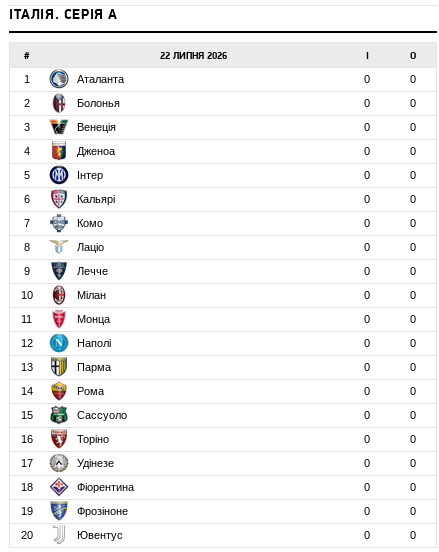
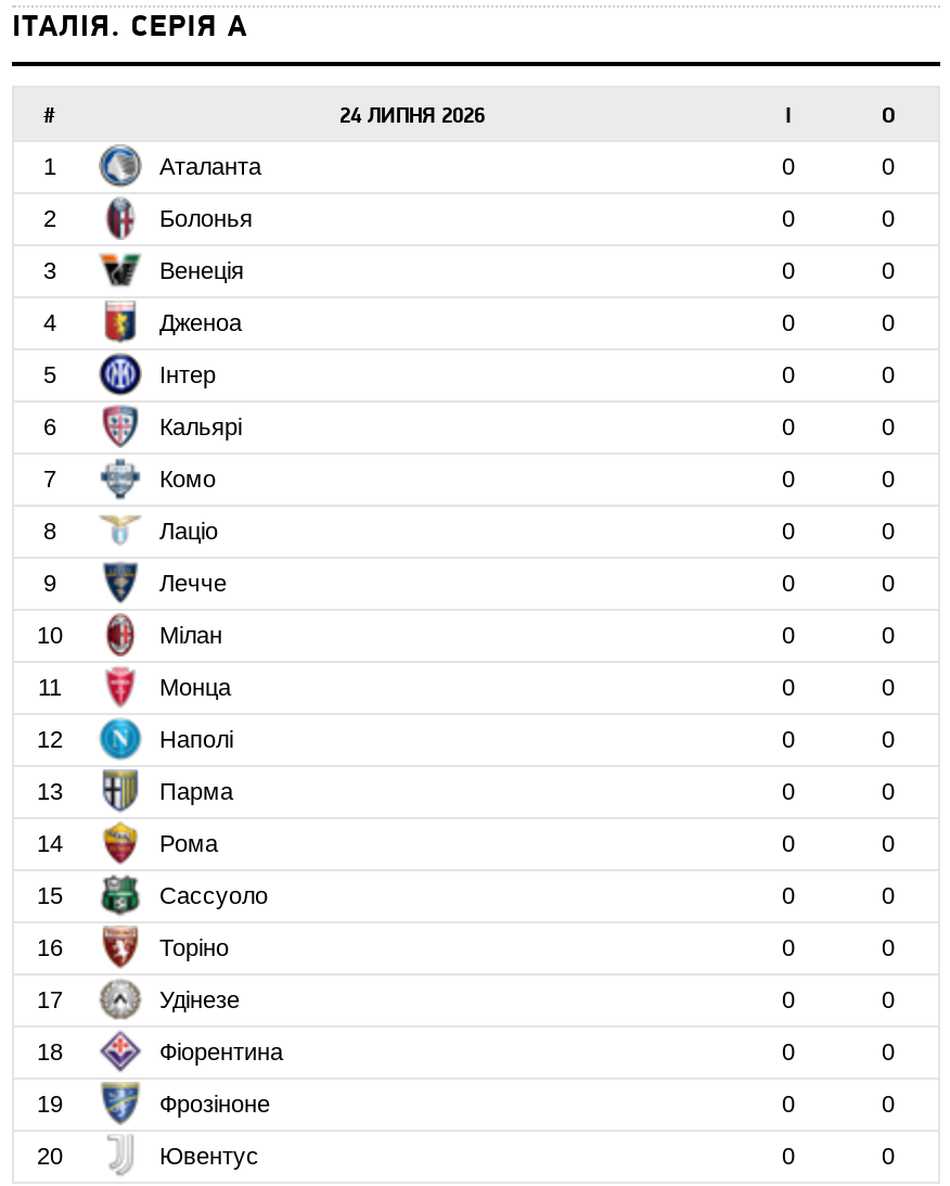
- 22 ЛИПНЯ 2026
+ 24 ЛИПНЯ 2026
